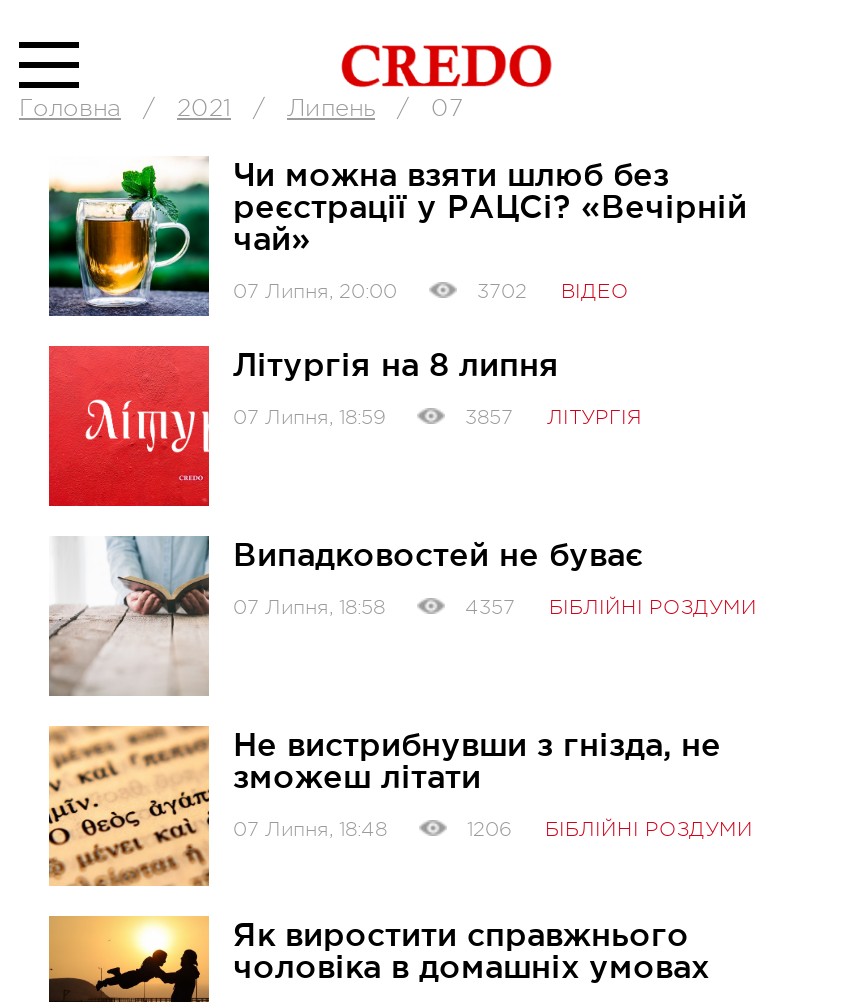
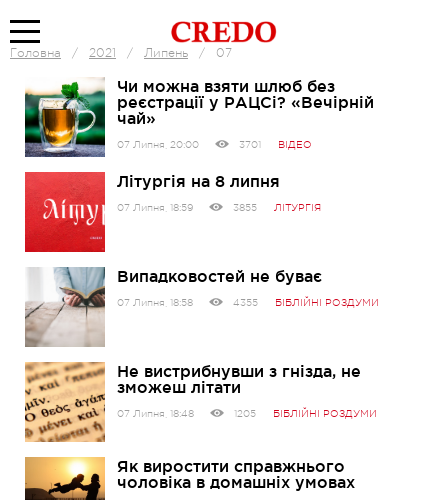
- 3702 ВІДЕО
+ 3701 ВІДЕО

- 3857 ЛІТУРГІЯ
+ 3855 ЛІТУРГІЯ

- 4357 БІБЛІЙНІ РОЗДУМИ
+ 4355 БІБЛІЙНІ РОЗДУМИ

- 1206 БІБЛІЙНІ РОЗДУМИ
+ 1205 БІБЛІЙНІ РОЗДУМИ
